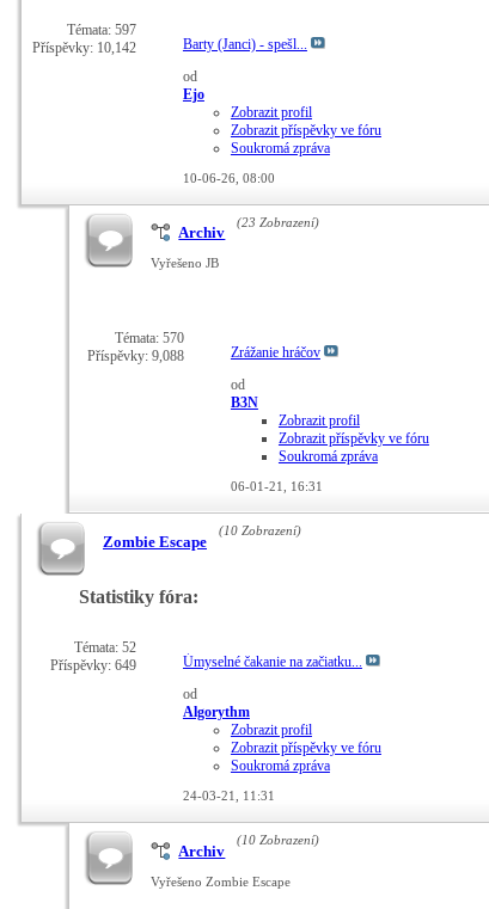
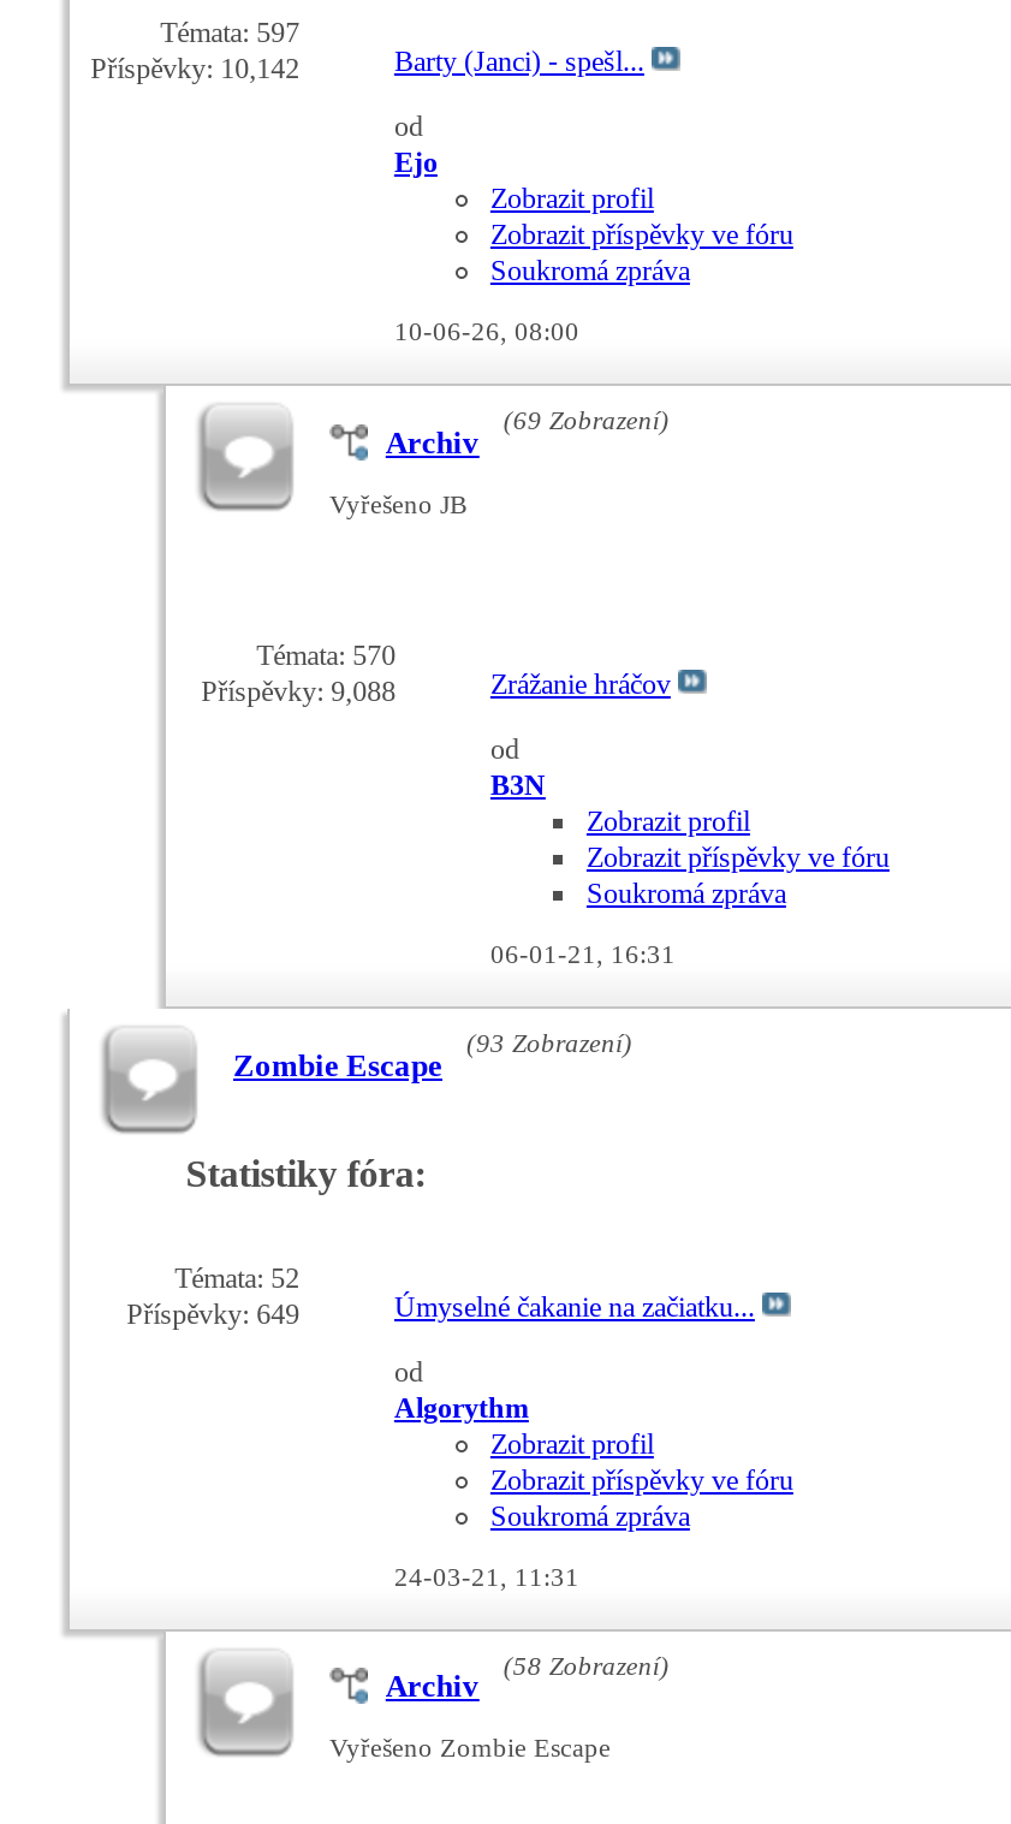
- (23 Zobrazení)
+ (69 Zobrazení)

- (10 Zobrazení)
+ (93 Zobrazení)

- (10 Zobrazení)
+ (58 Zobrazení)
